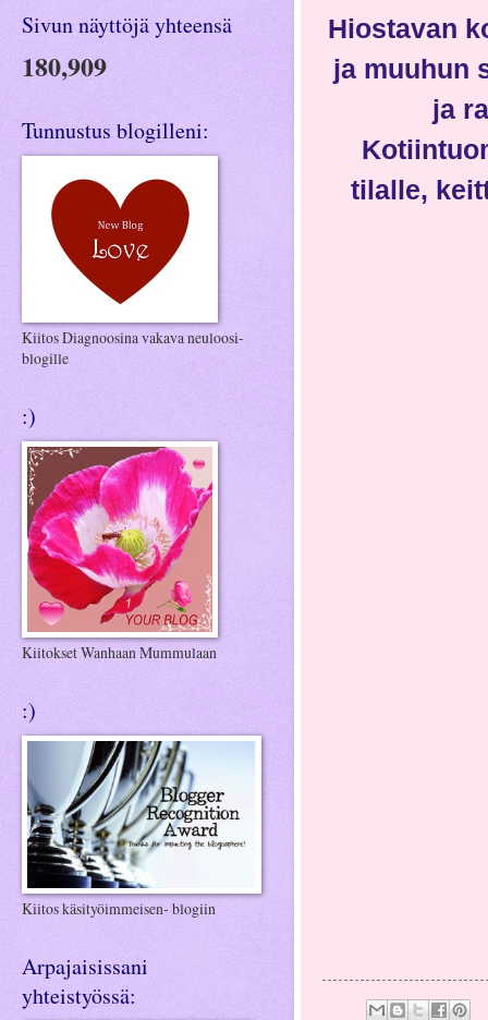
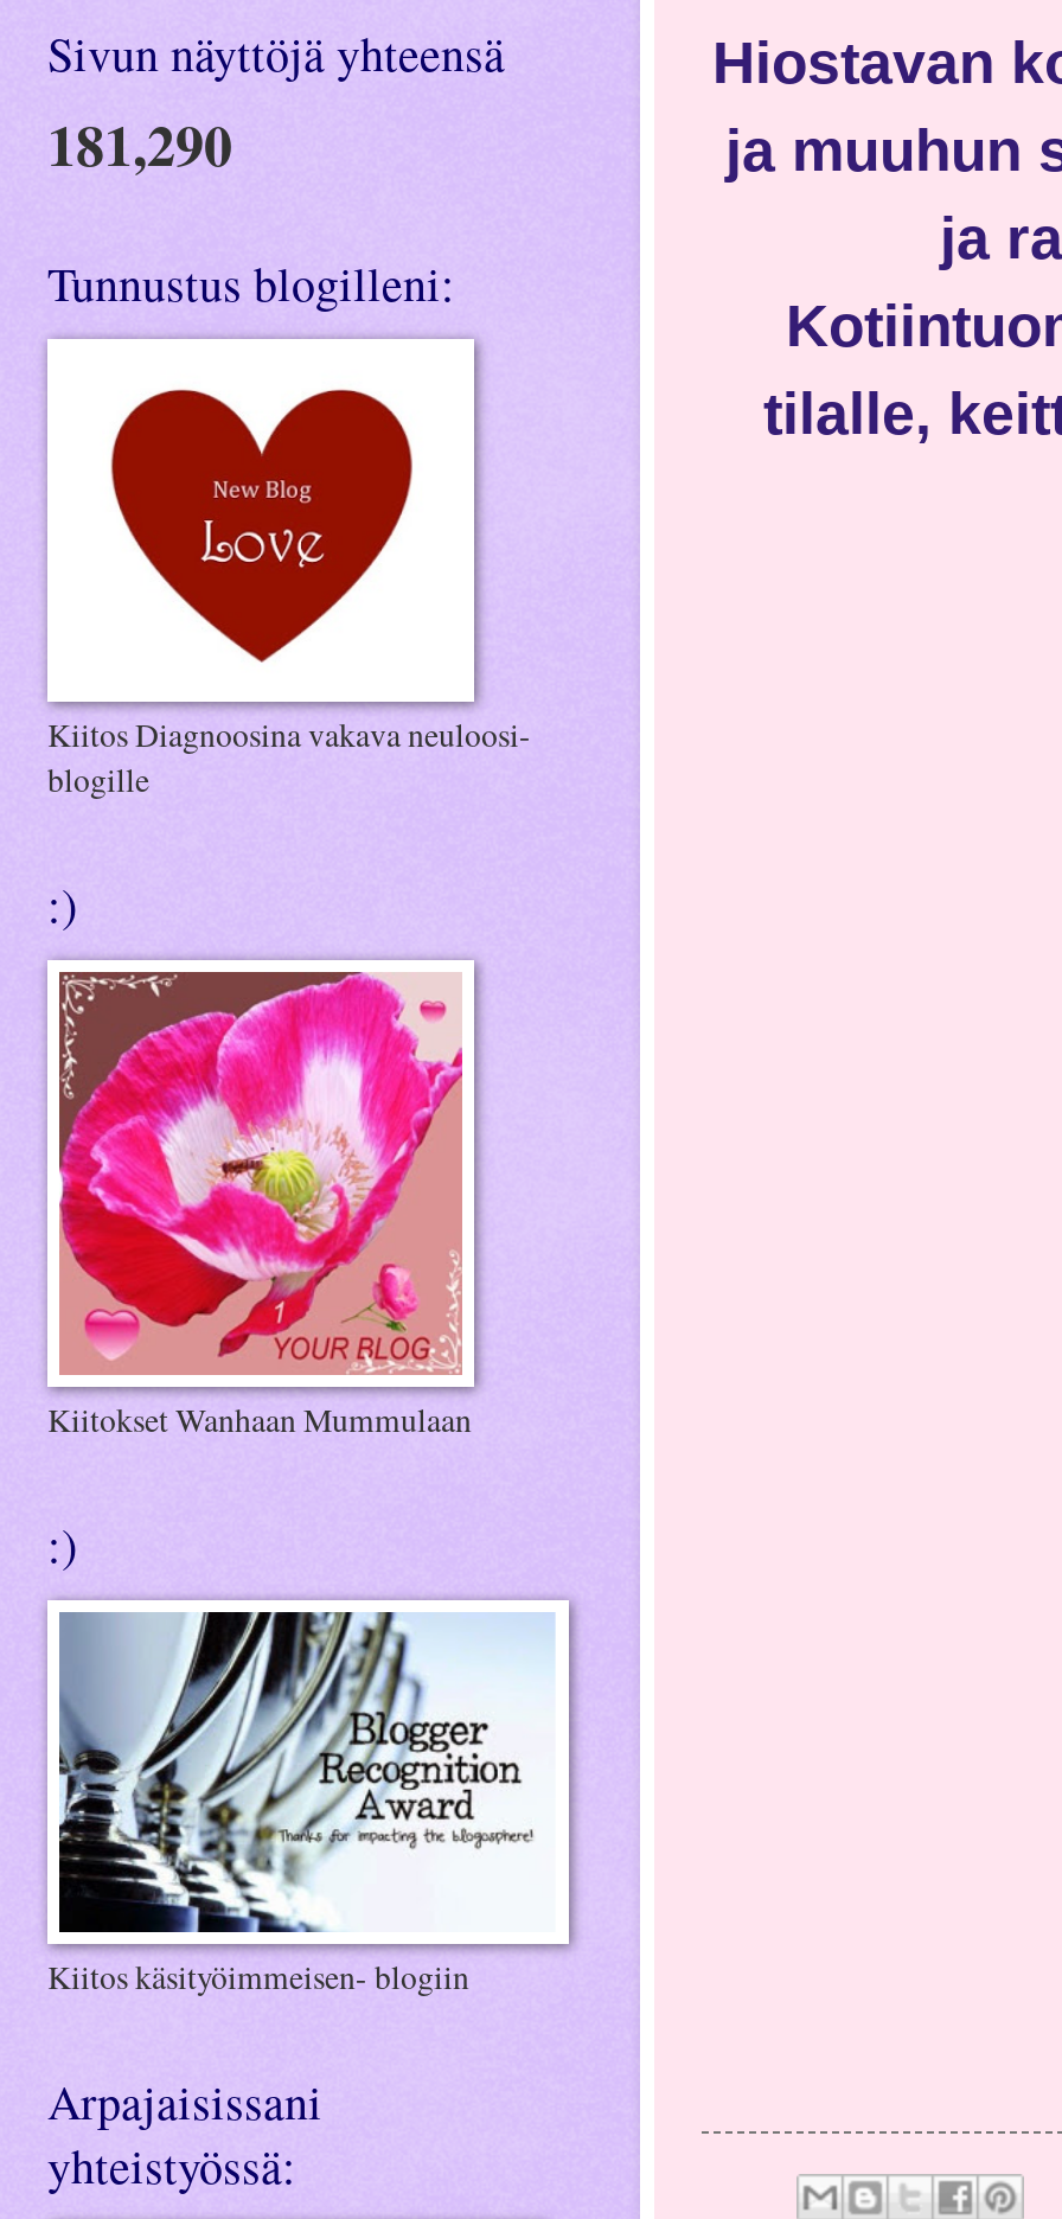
- 180,909
+ 181,290
